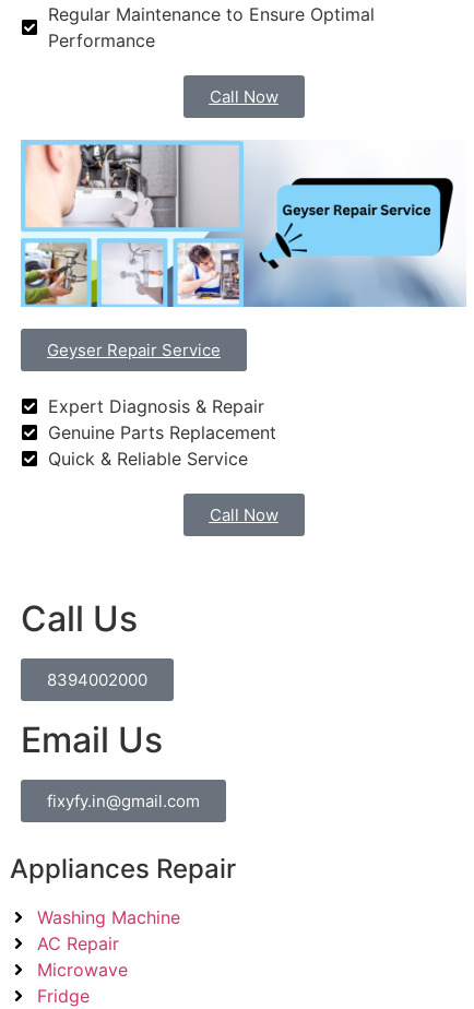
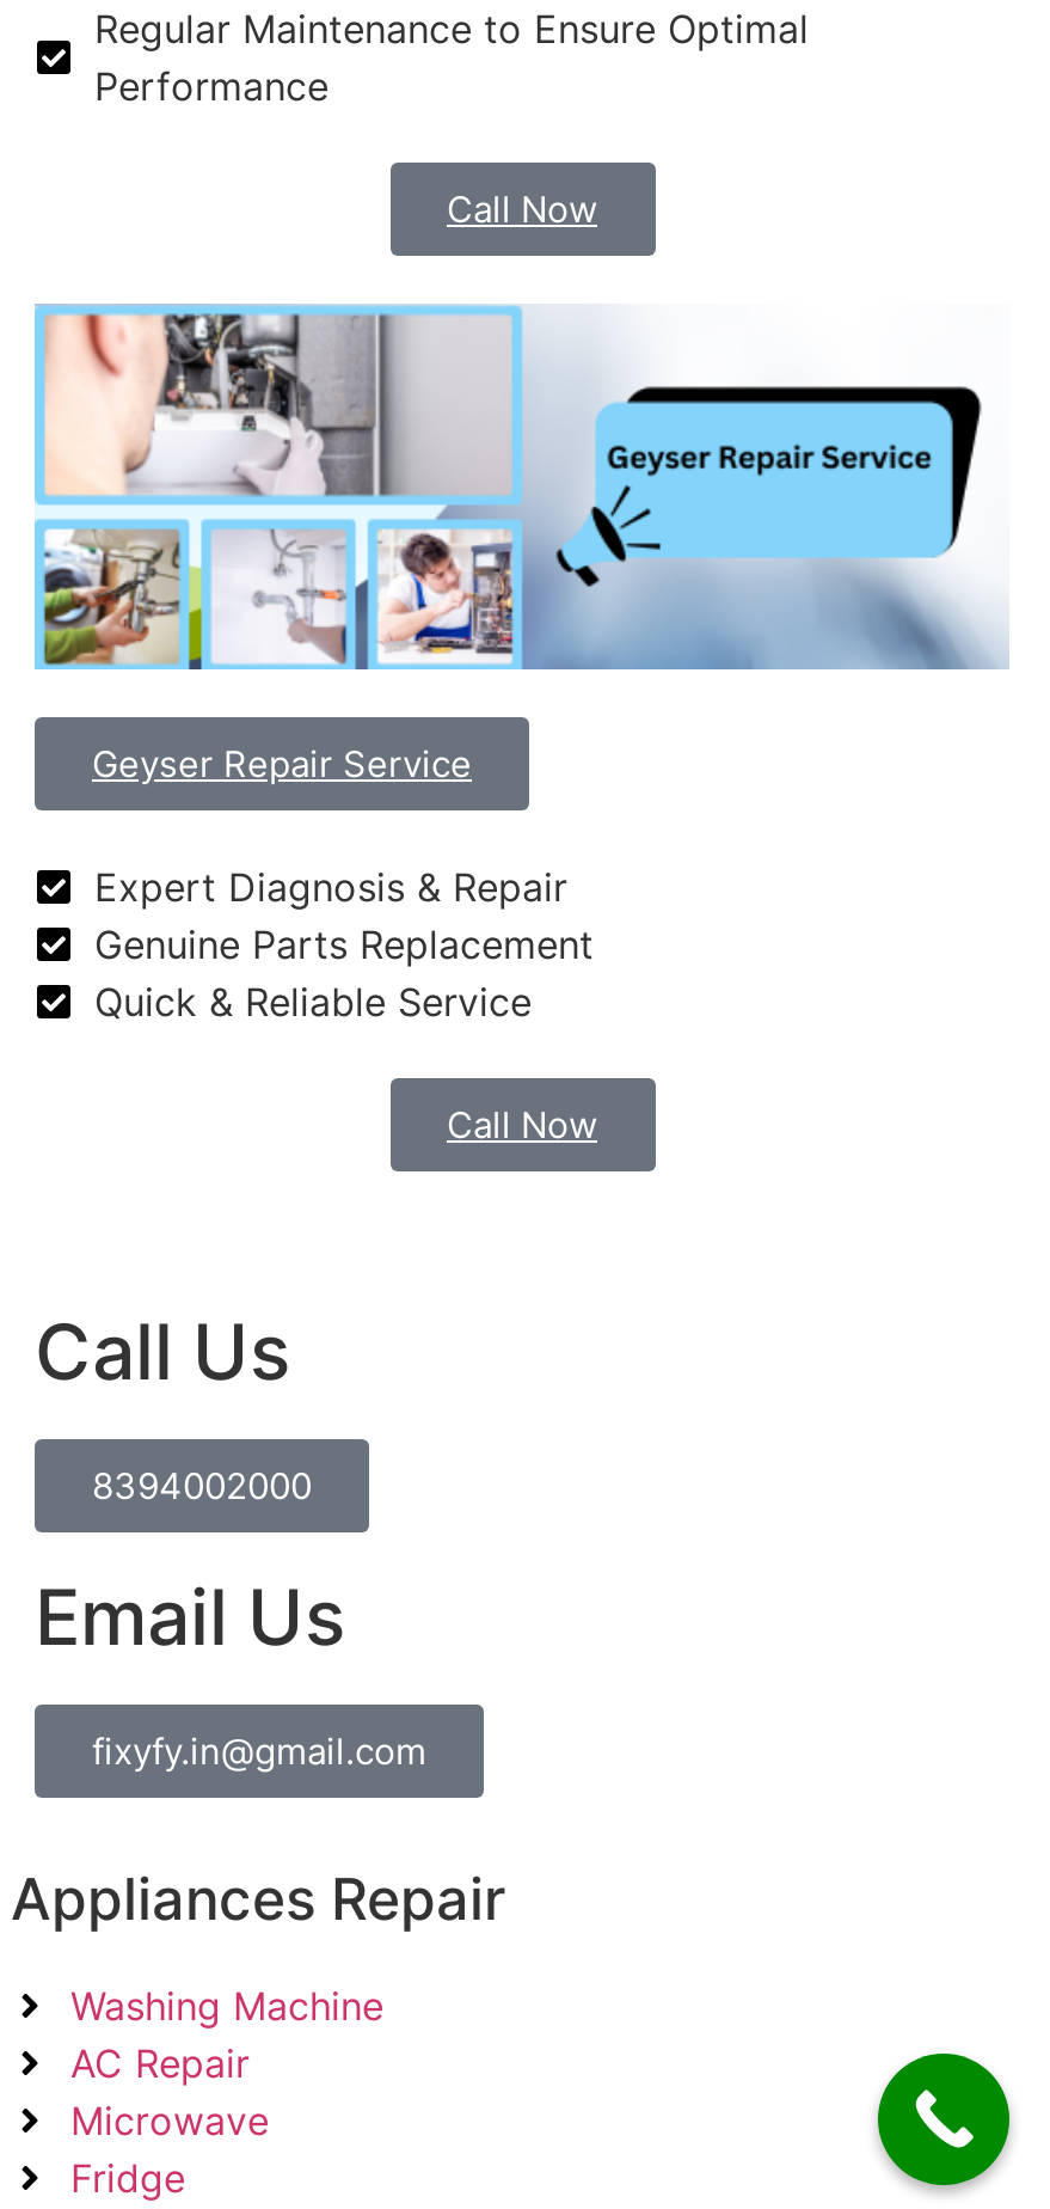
+ [image]
